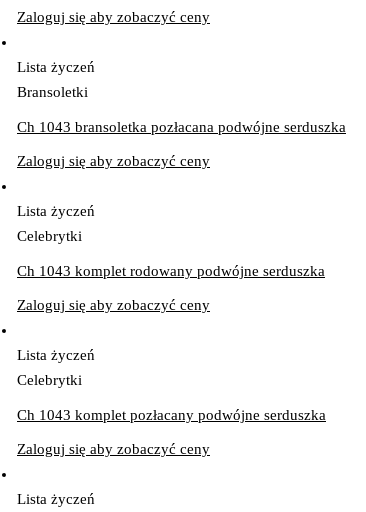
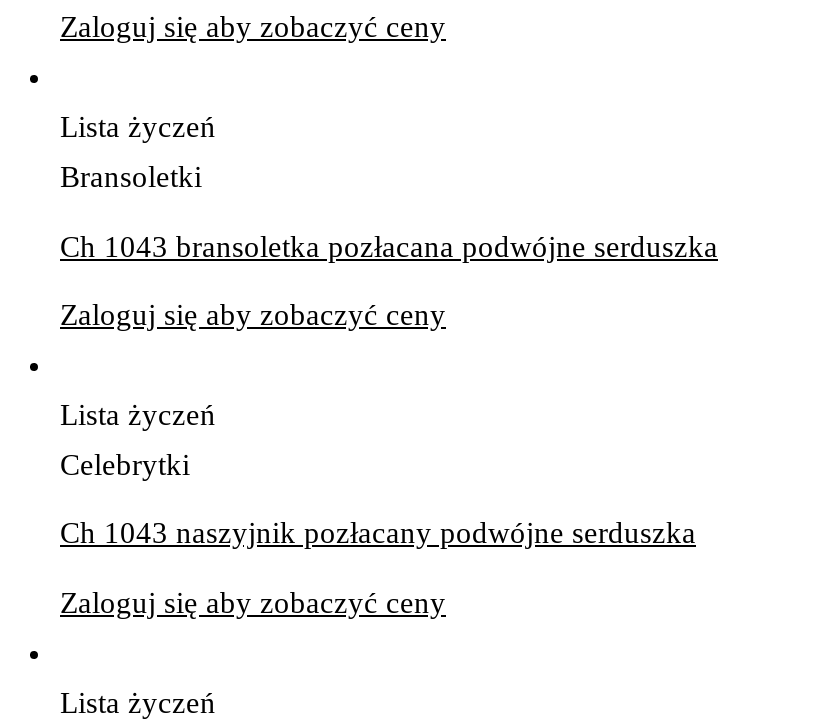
- Ch 1043 komplet rodowany podwójne serduszka
- Zaloguj się aby zobaczyć ceny
- Lista życzeń
- Celebrytki
- Ch 1043 komplet pozłacany podwójne serduszka
+ Ch 1043 naszyjnik pozłacany podwójne serduszka
